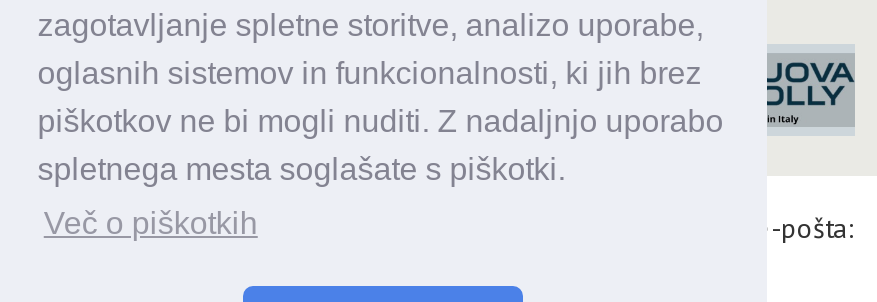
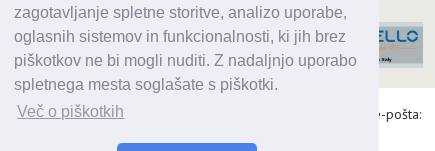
- [image]
+ [image]
